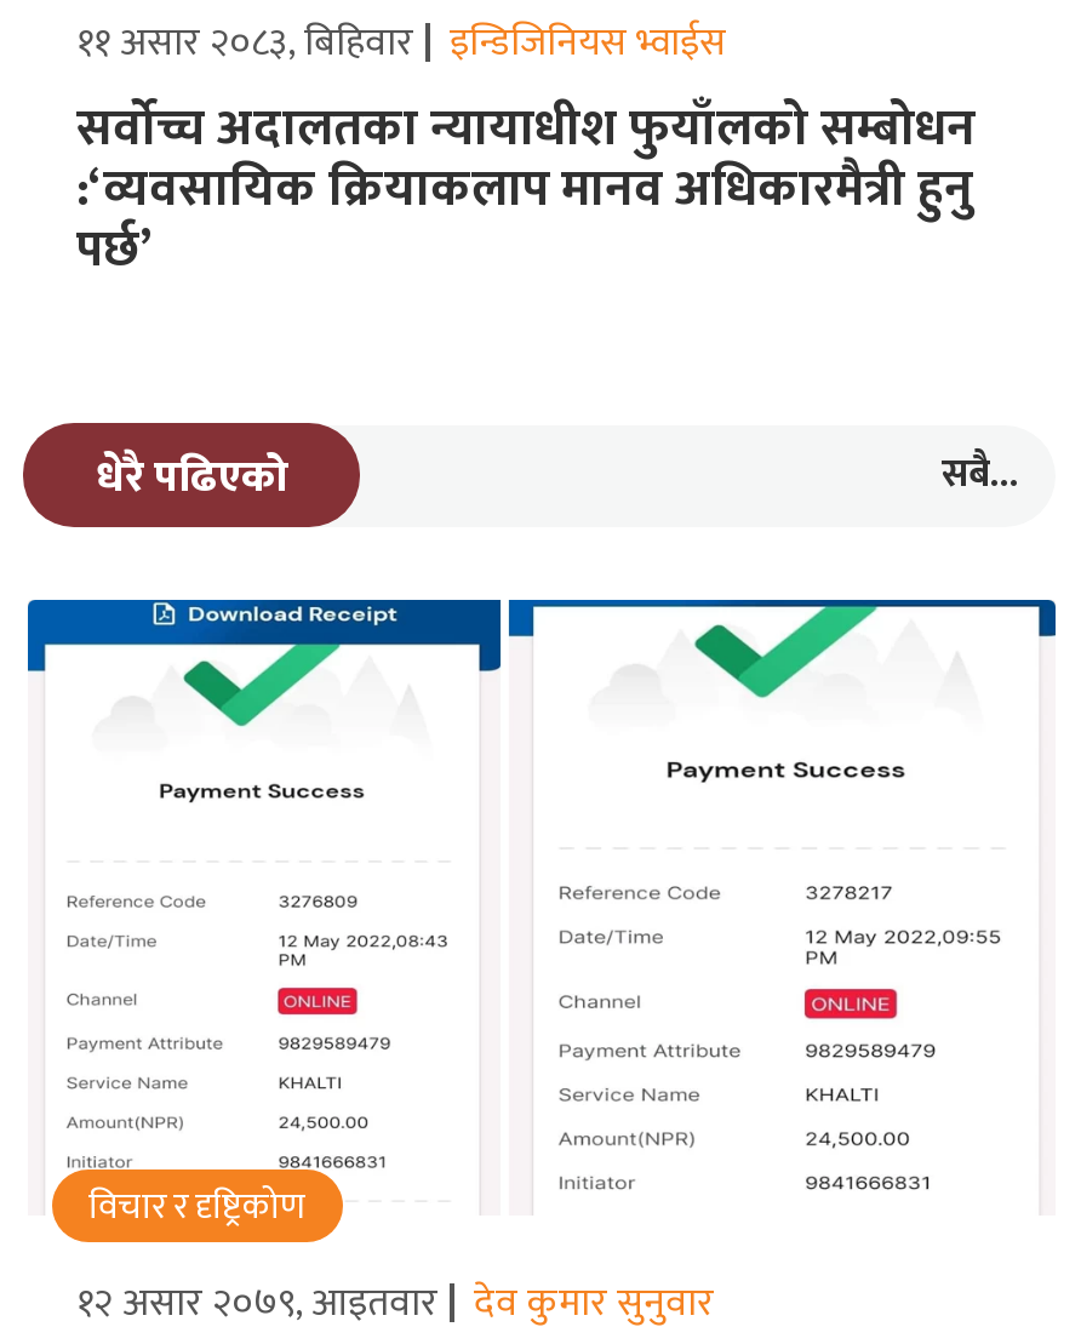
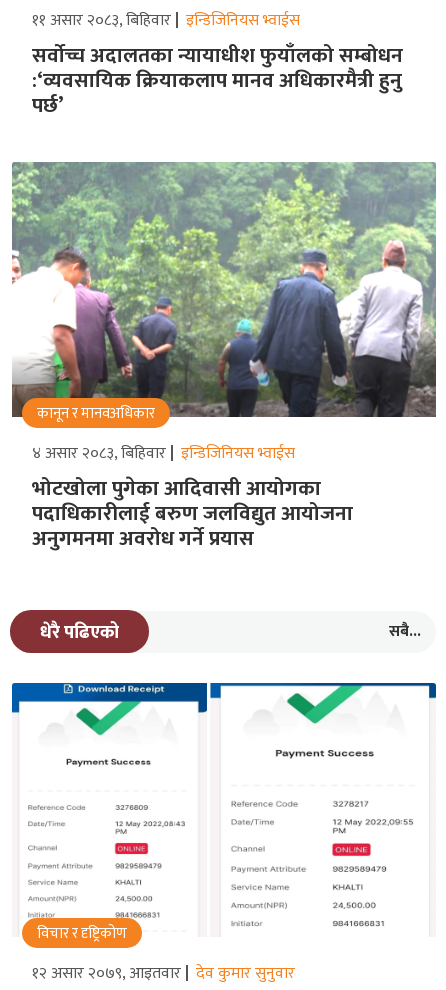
+ [image]
+ कानून र मानवअधिकार
+ ४ असार २०८३, बिहिवार इन्डिजिनियस भ्वाईस
+ भोटखोला पुगेका आदिवासी आयोगका
+ पदाधिकारीलाई बरुण जलविद्युत आयोजना
+ अनुगमनमा अवरोध गर्ने प्रयास
